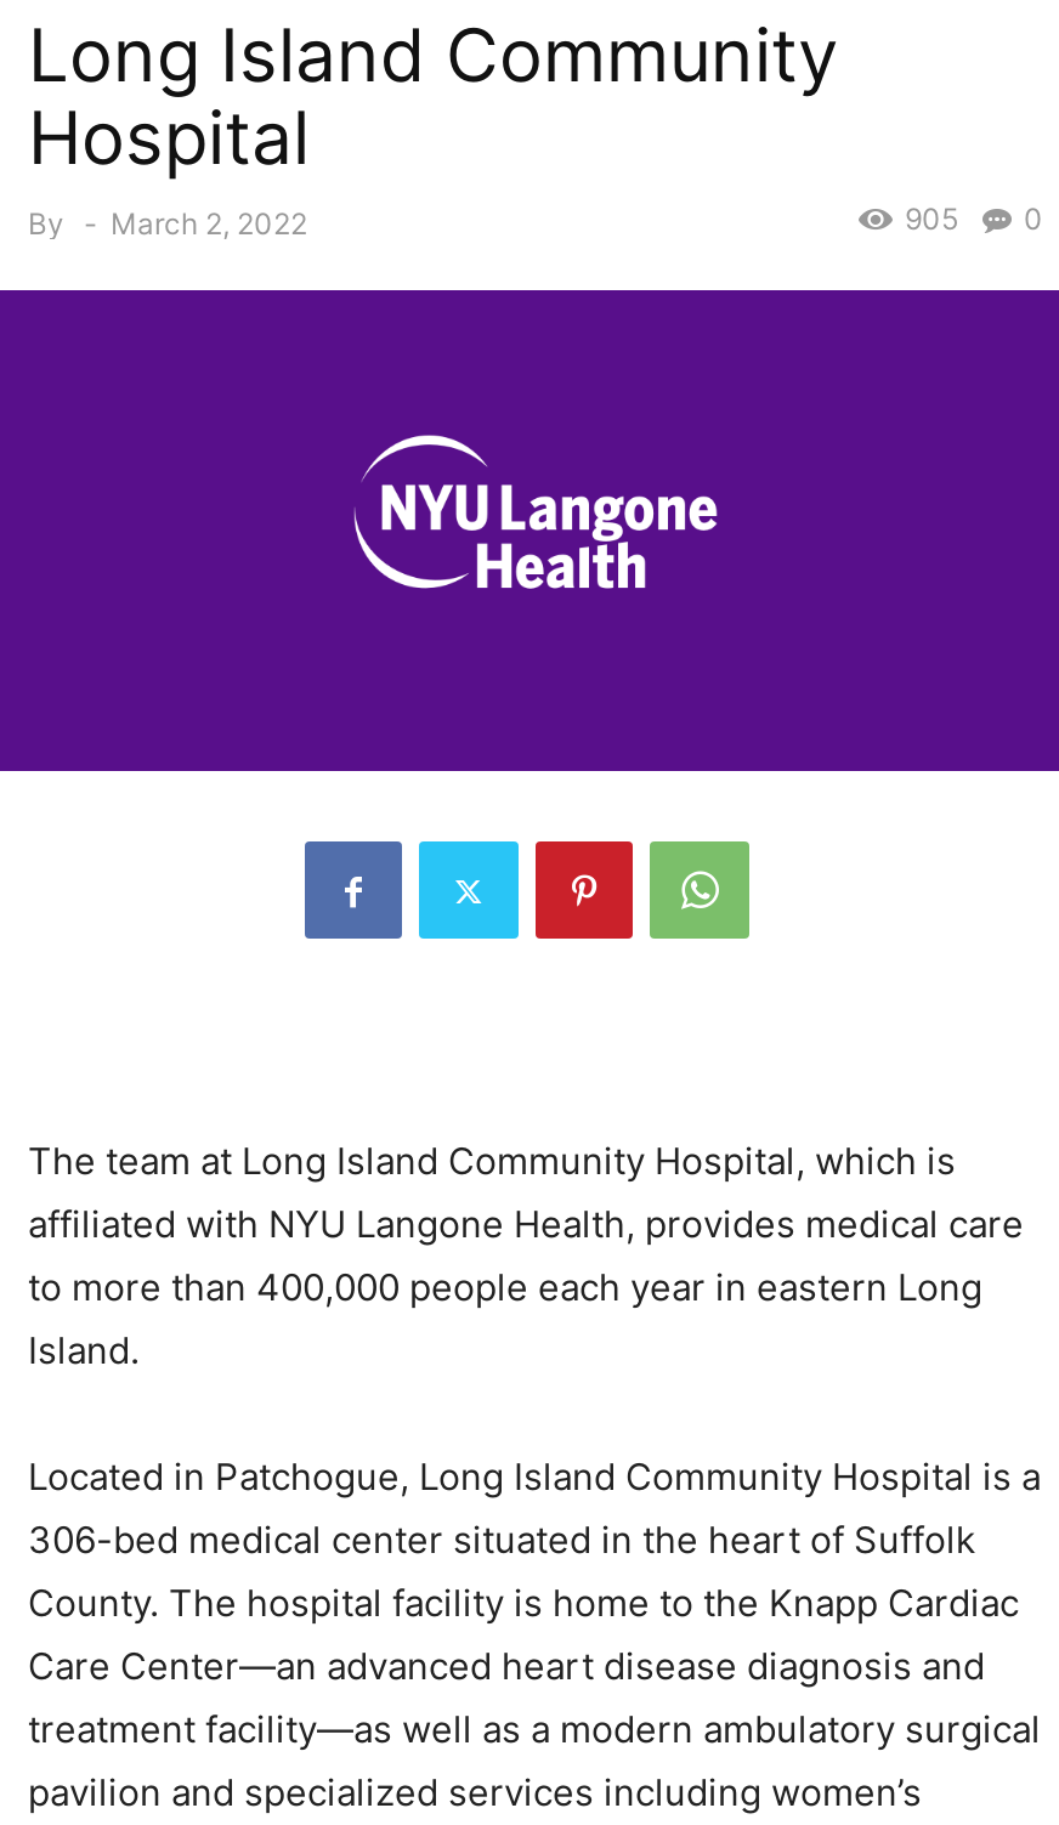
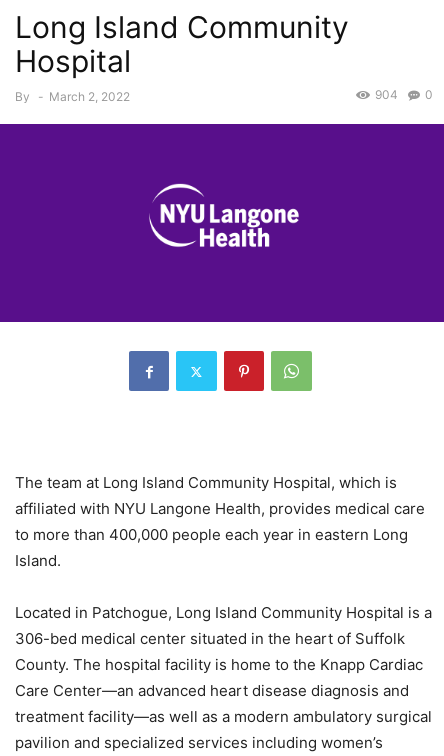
- 905 0
+ 904 0
